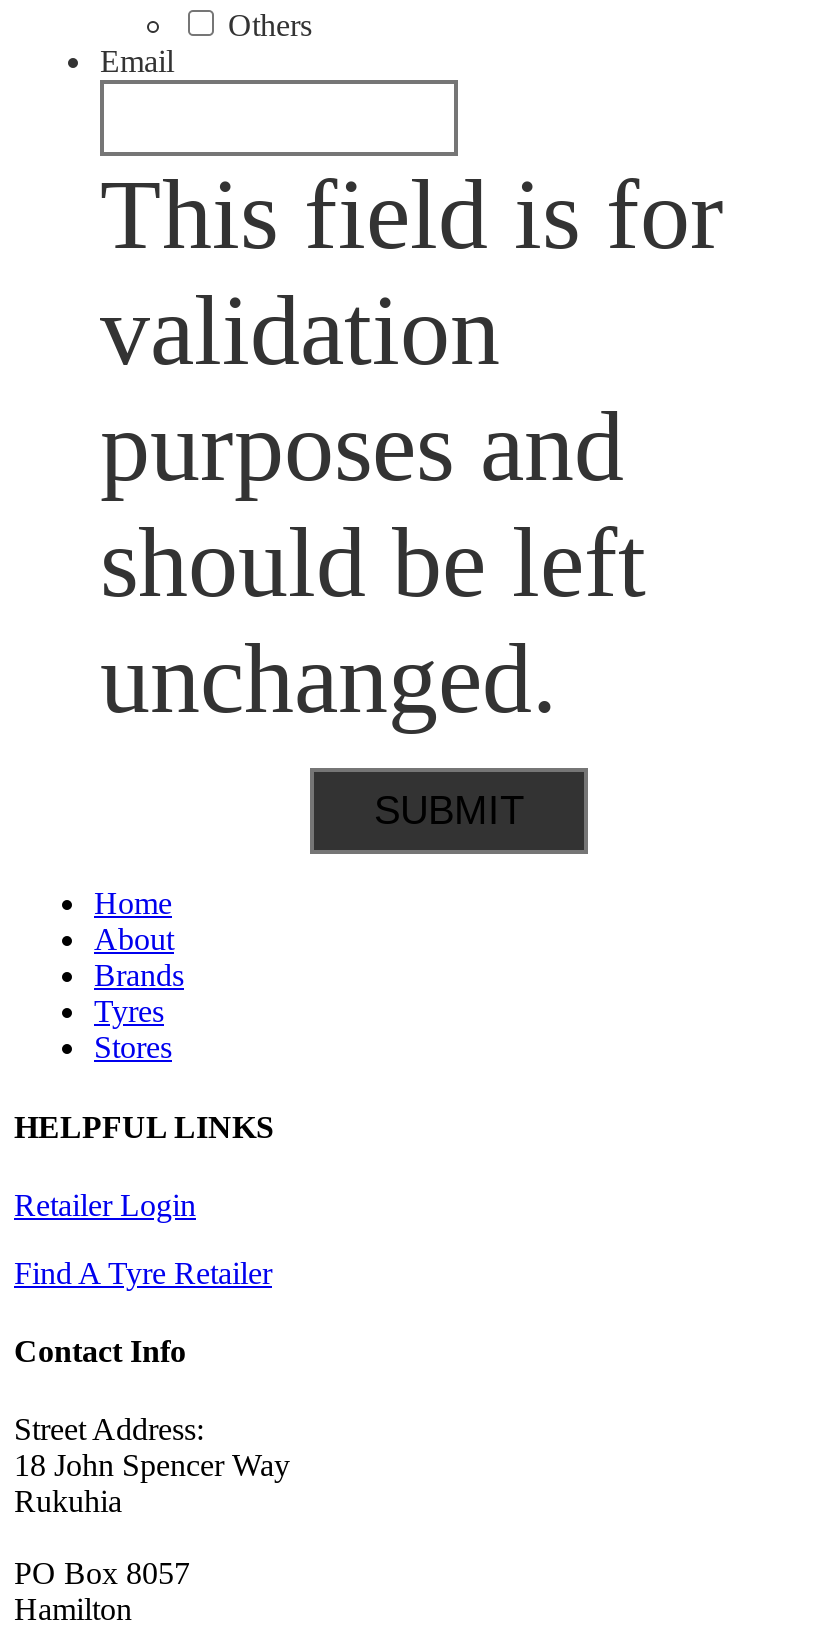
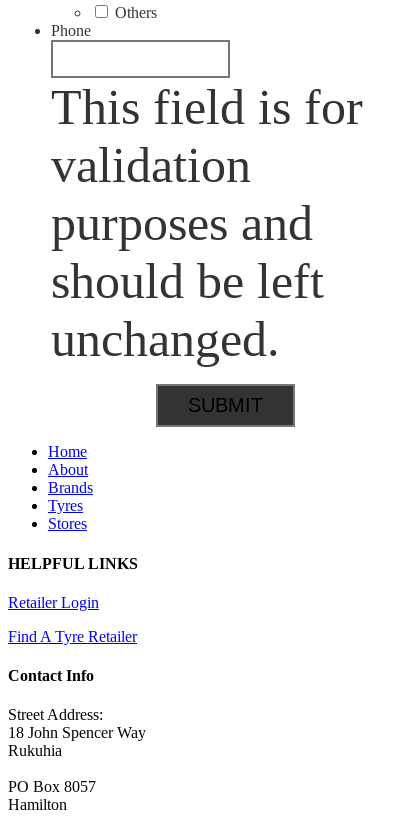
- Email
+ Phone
